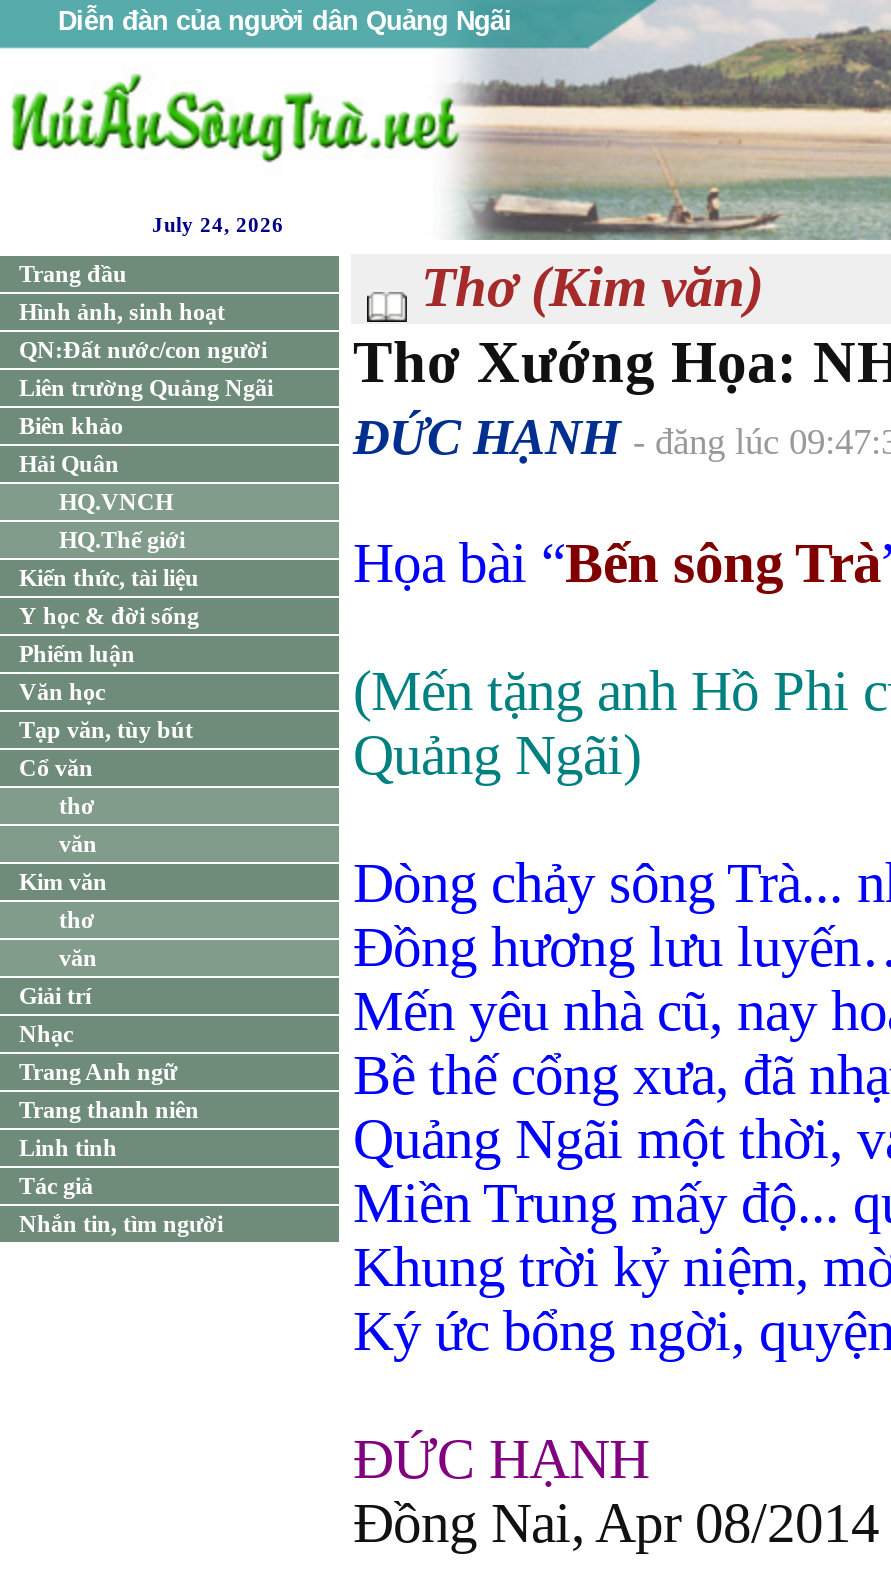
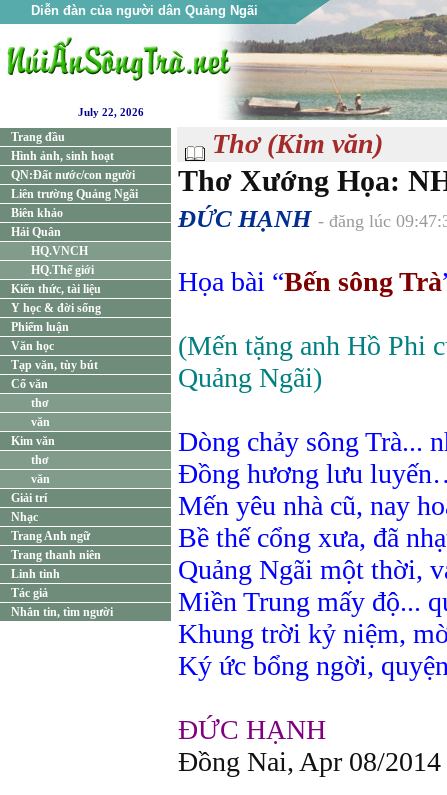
- July 24, 2026
+ July 22, 2026
